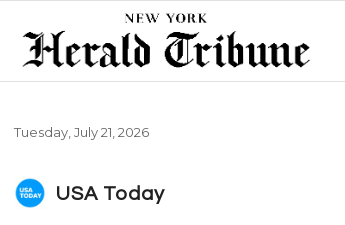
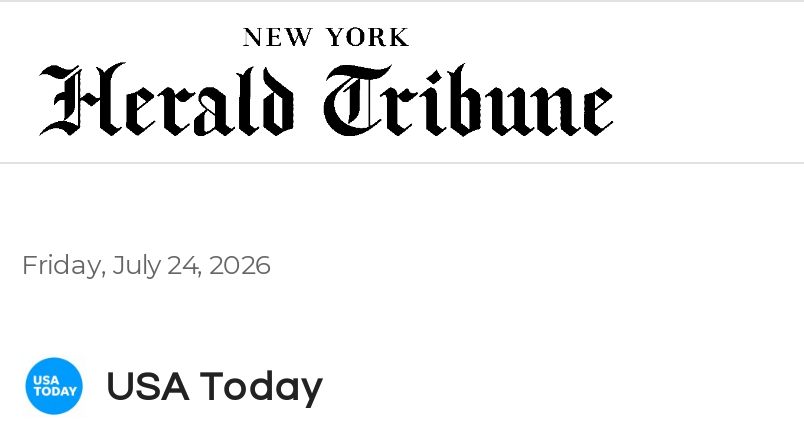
- Tuesday, July 21, 2026
+ Friday, July 24, 2026
